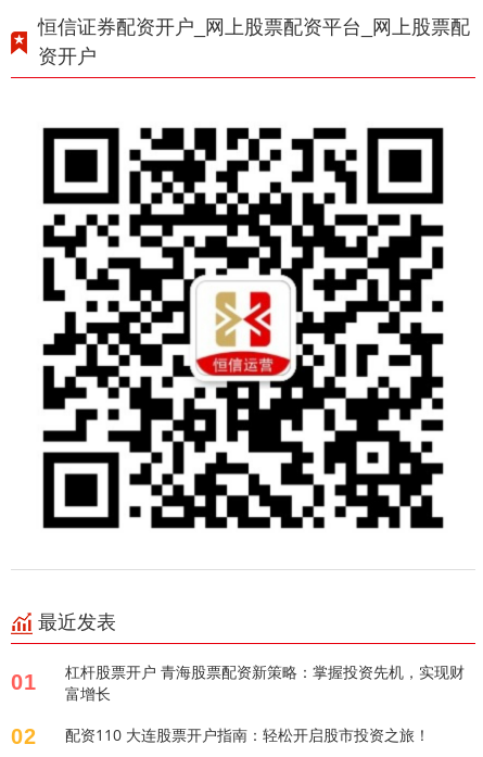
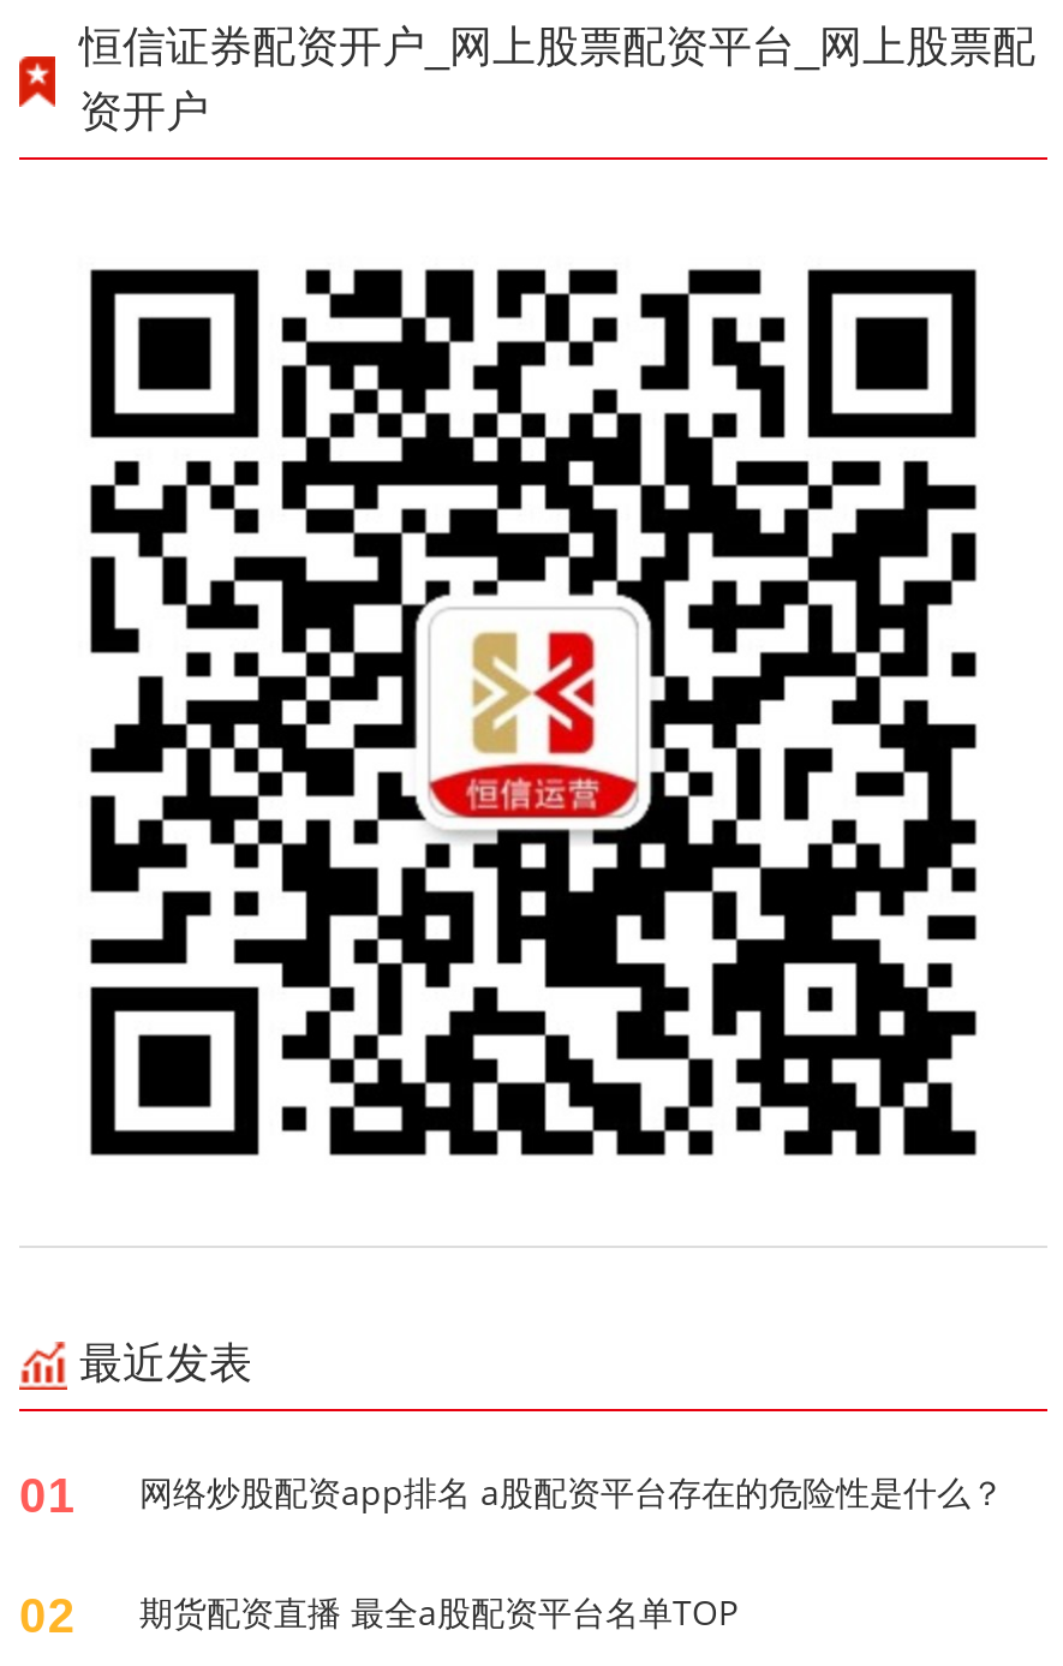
- 杠杆股票开户 青海股票配资新策略：掌握投资先机，实现财
- 富增长
+ 网络炒股配资app排名 a股配资平台存在的危险性是什么？

- 配资110 大连股票开户指南：轻松开启股市投资之旅！
+ 期货配资直播 最全a股配资平台名单TOP
